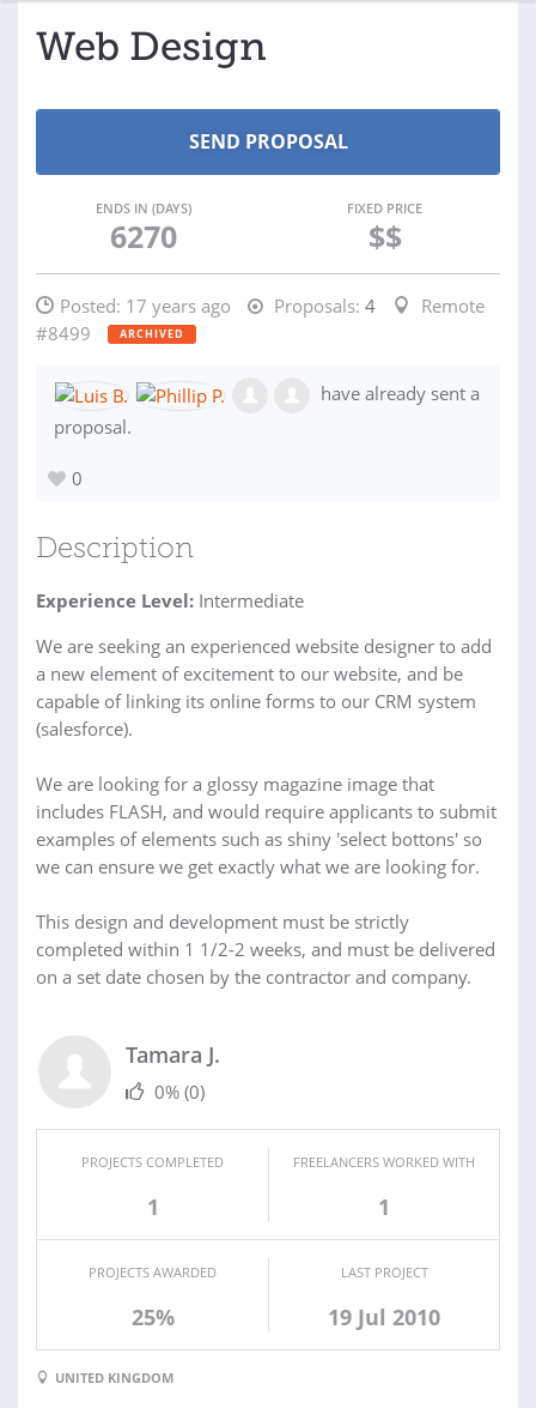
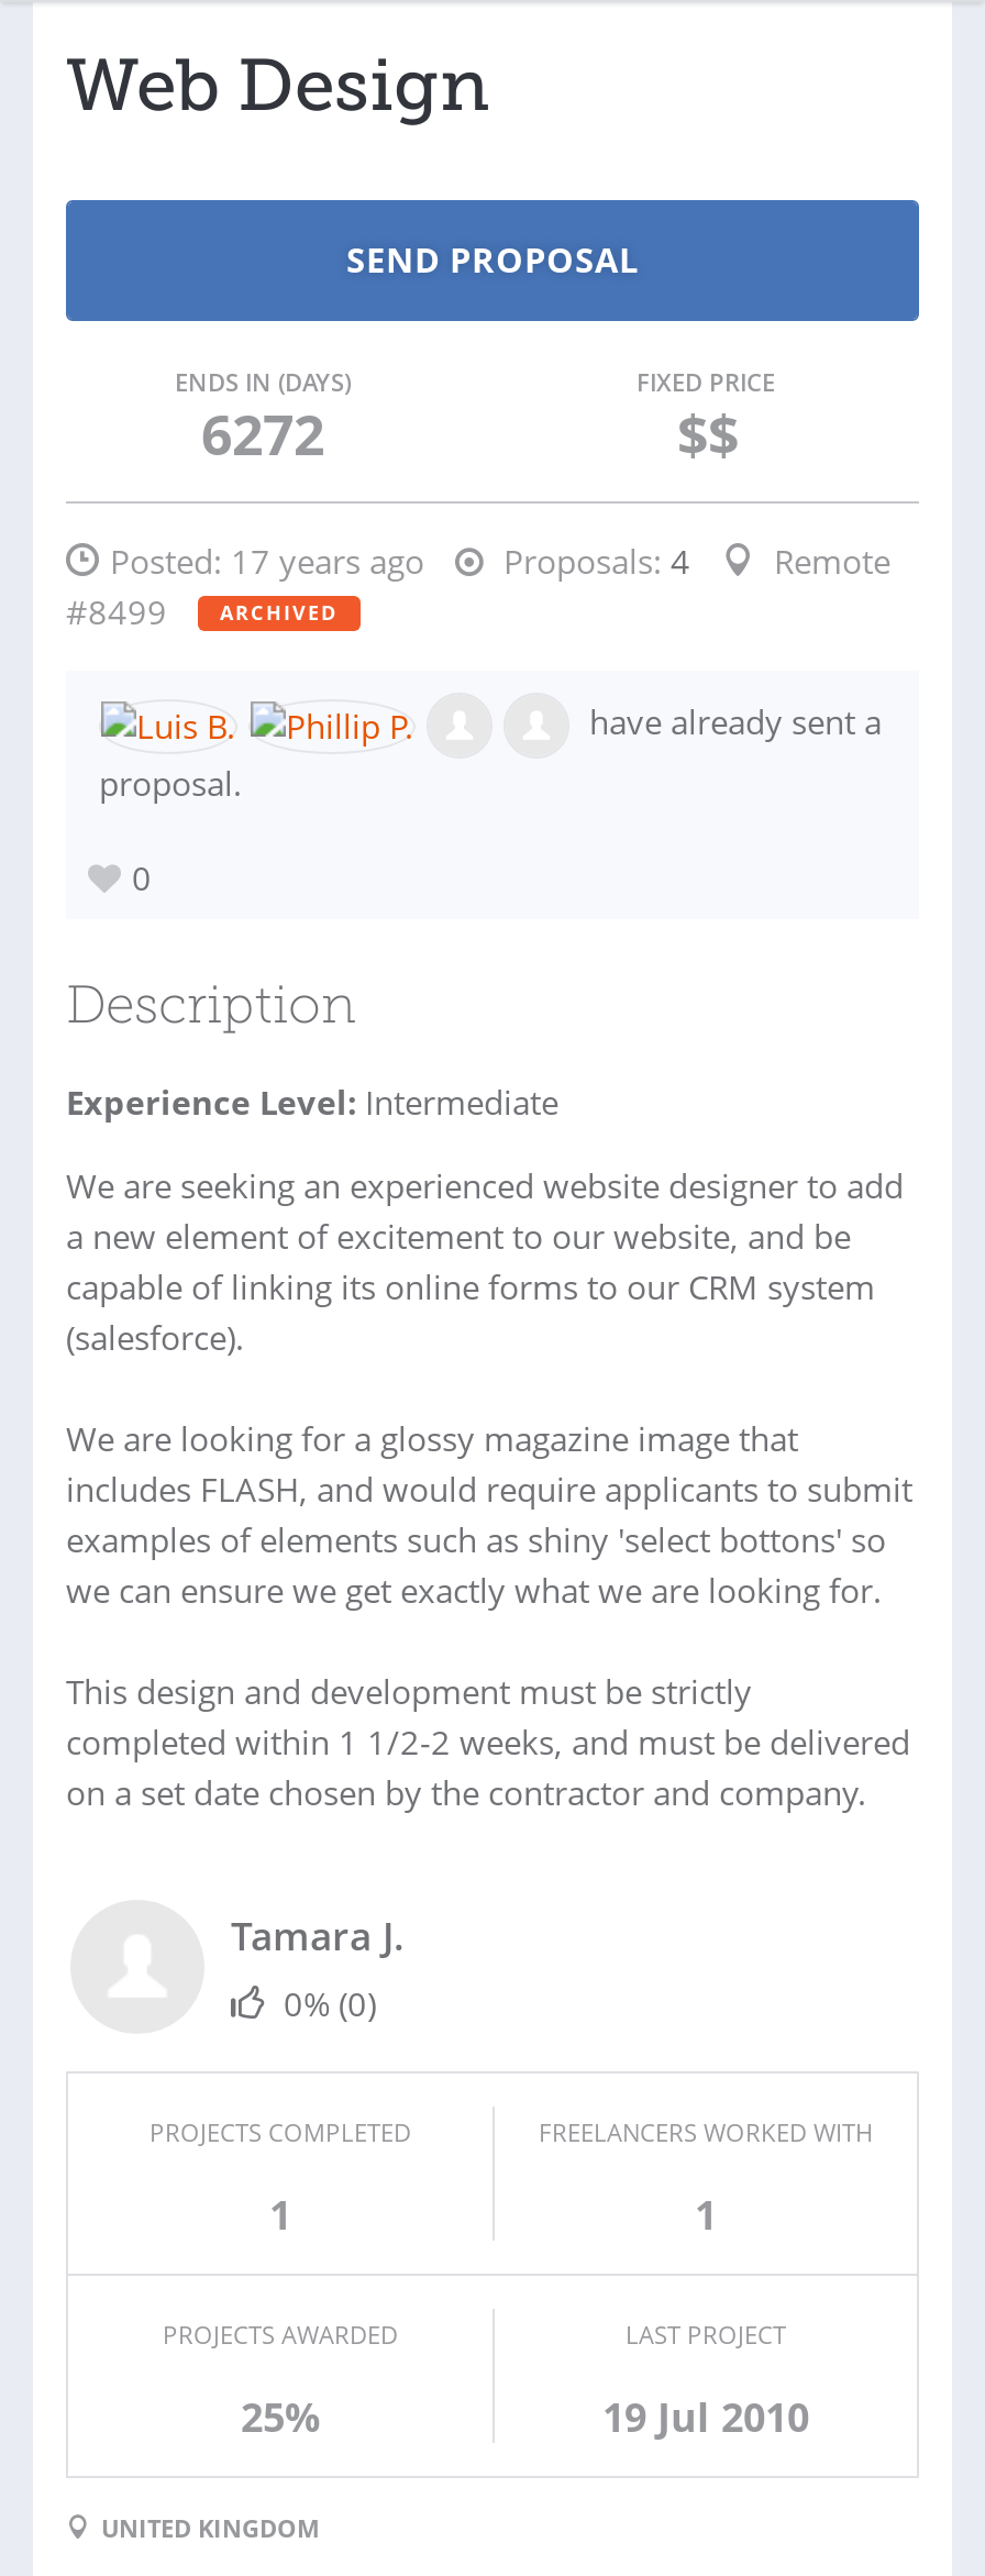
- 6270
+ 6272
